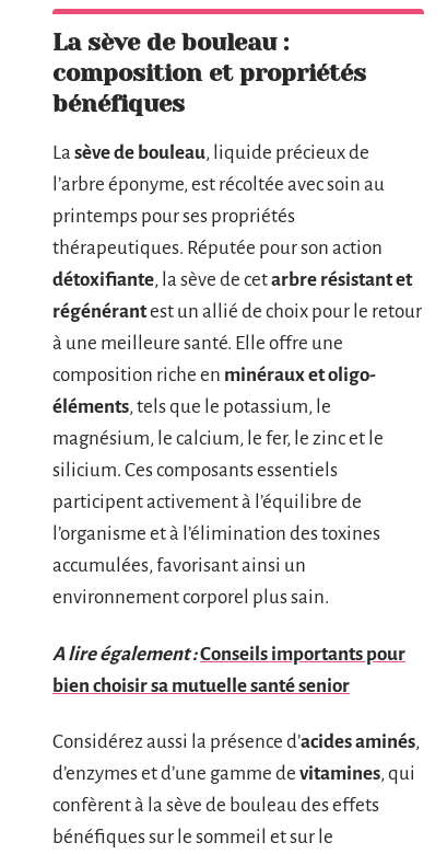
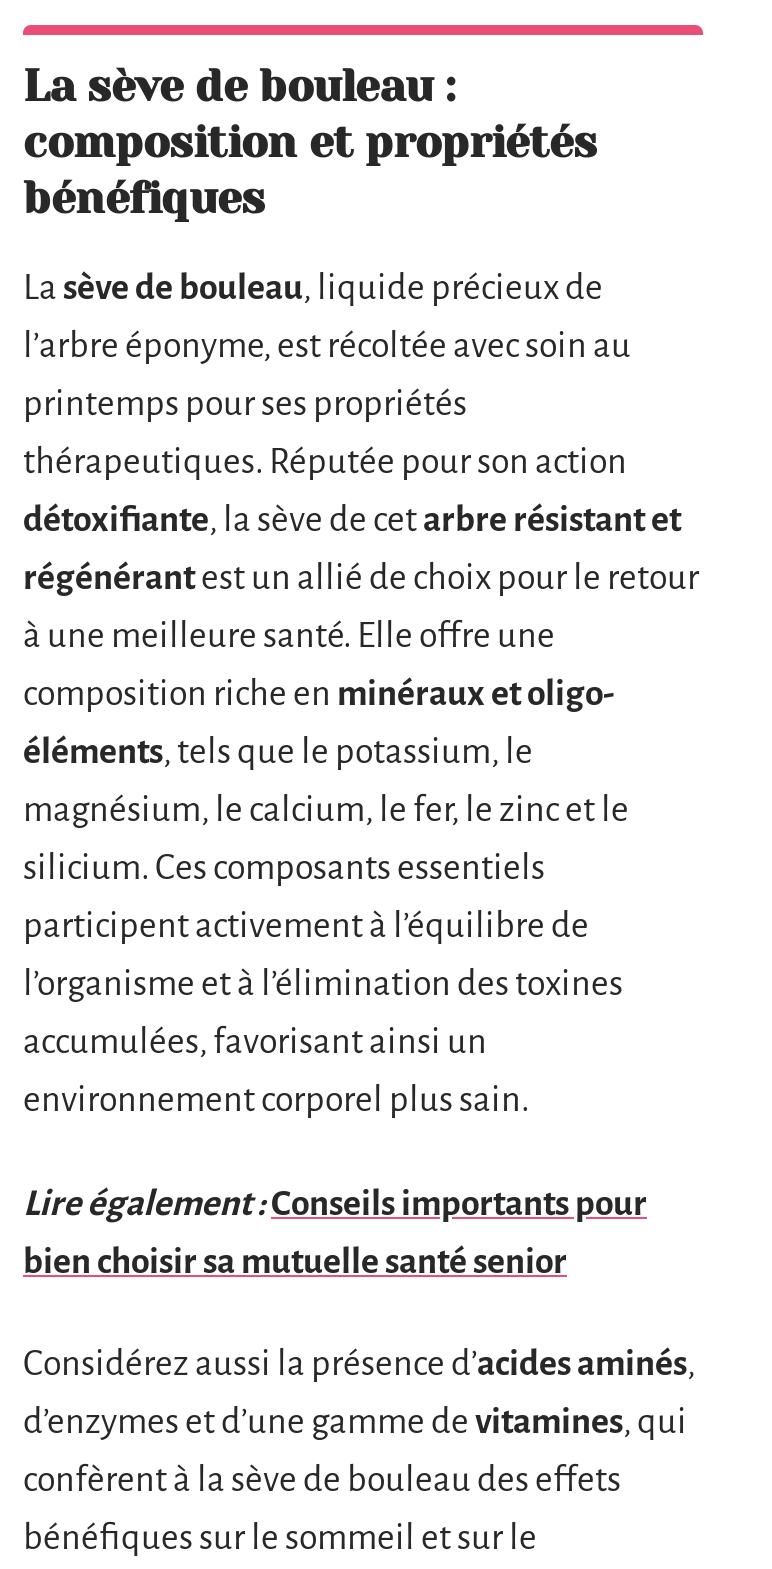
- A lire également : Conseils importants pour
+ Lire également : Conseils importants pour
